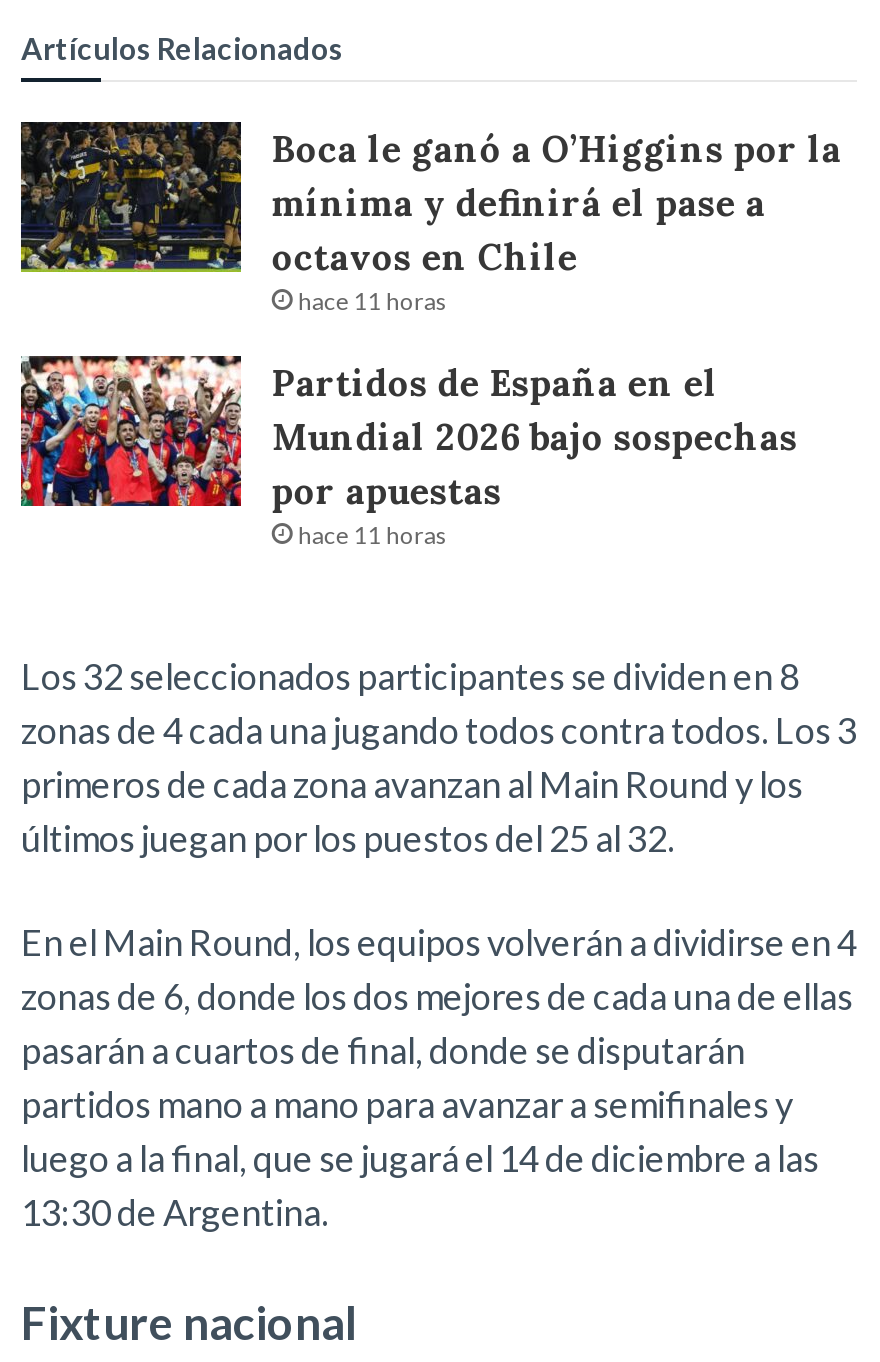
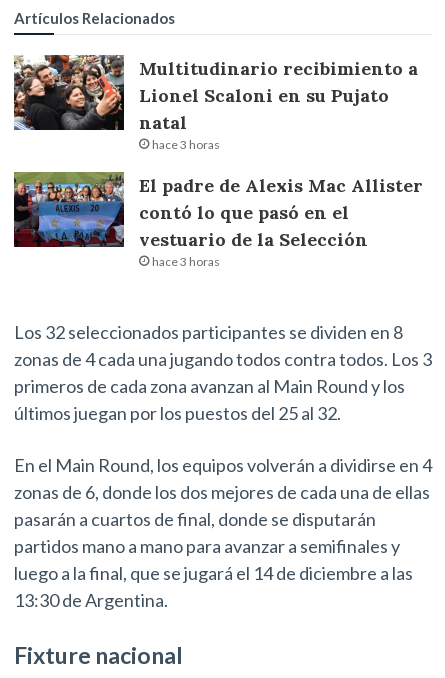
- [image]
- Boca le ganó a O’Higgins por la
- mínima y definirá el pase a
- octavos en Chile
- hace 11 horas
+ [image]
+ Multitudinario recibimiento a
+ Lionel Scaloni en su Pujato
+ natal
+ hace 3 horas

- [image]
- Partidos de España en el
- Mundial 2026 bajo sospechas
- por apuestas
- hace 11 horas
+ [image]
+ El padre de Alexis Mac Allister
+ contó lo que pasó en el
+ vestuario de la Selección
+ hace 3 horas
